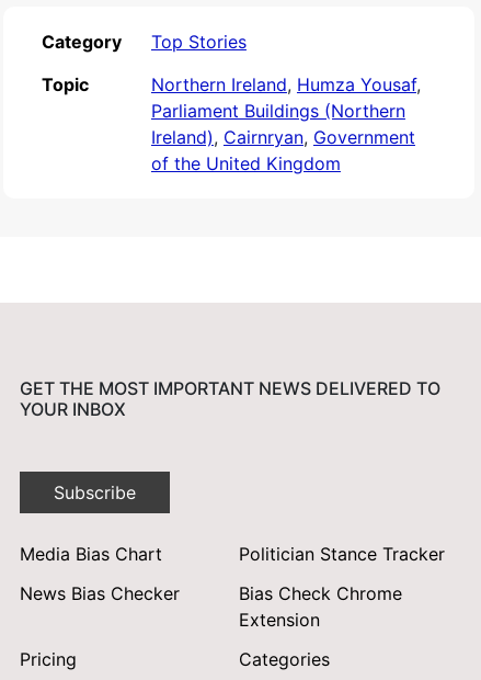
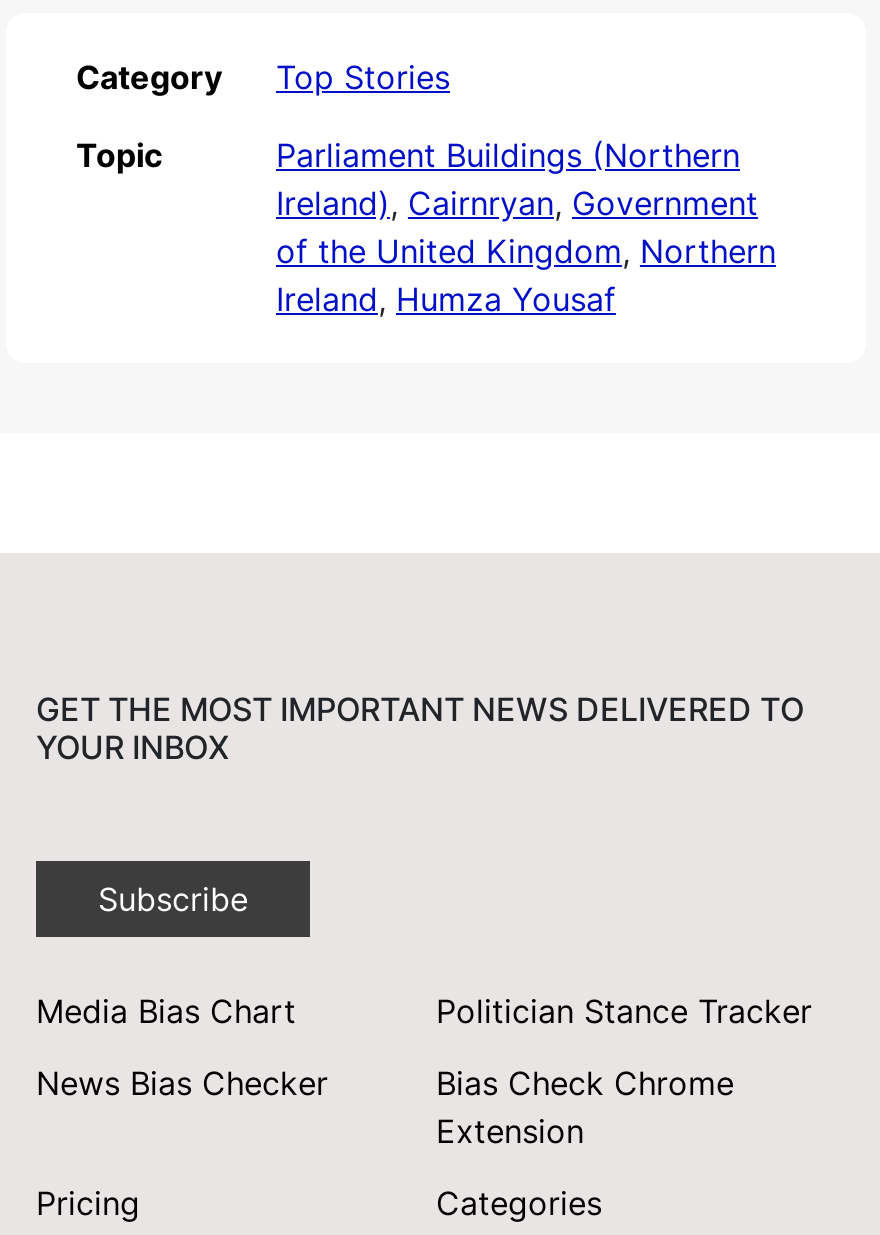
- Northern Ireland, Humza Yousaf,

moved up: Parliament Buildings (Northern | Ireland), Cairnryan, Government

- of the United Kingdom
+ of the United Kingdom, Northern
+ Ireland, Humza Yousaf
